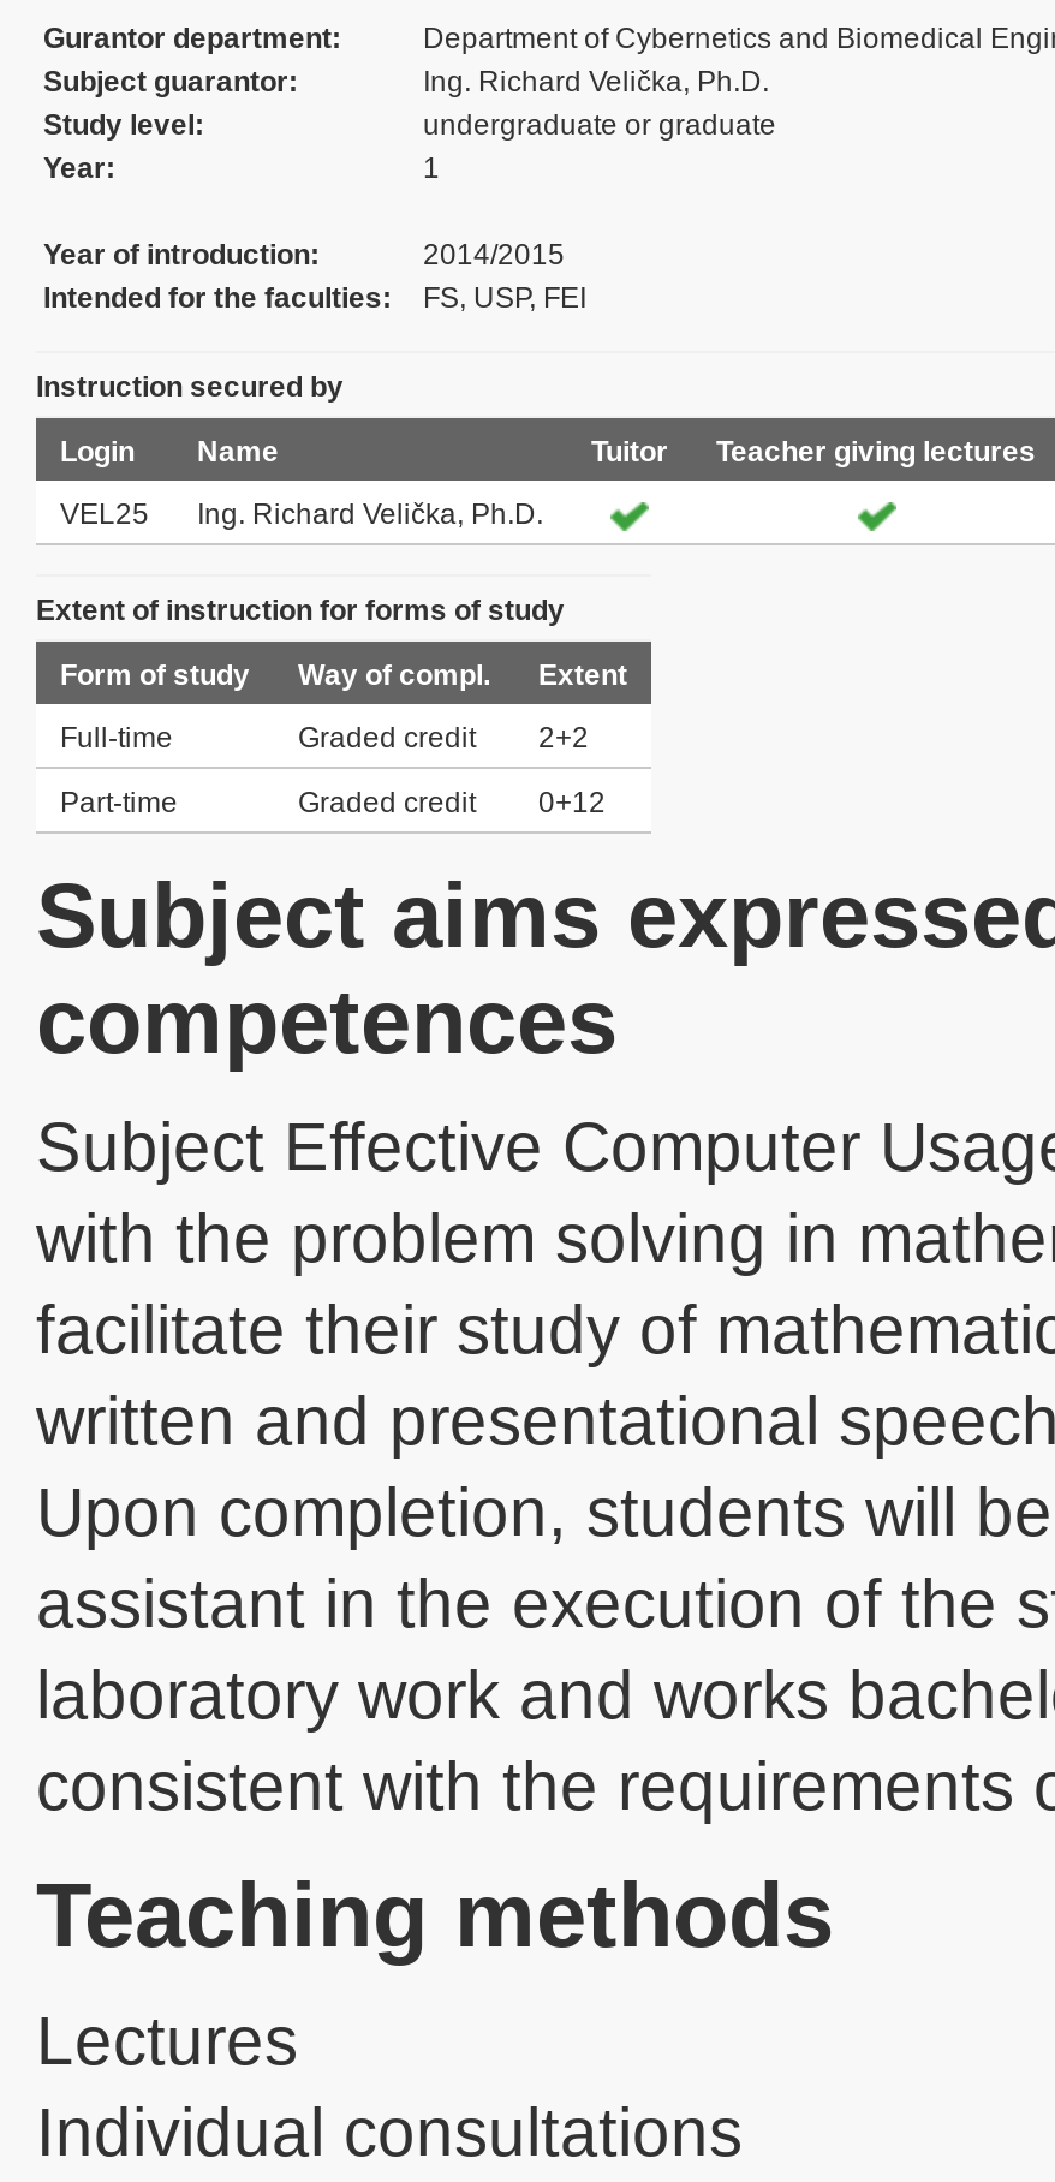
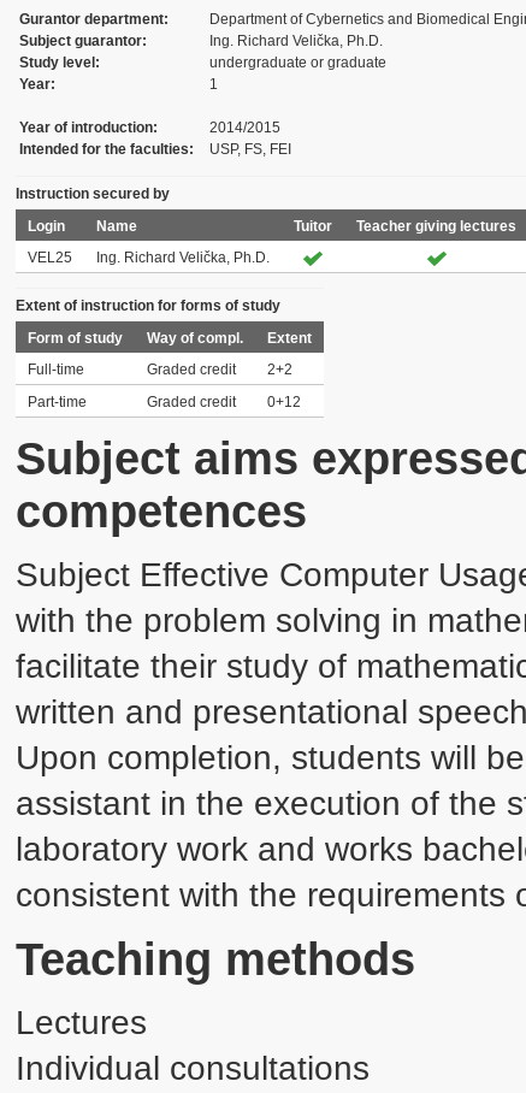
- FS, USP, FEI
+ USP, FS, FEI
